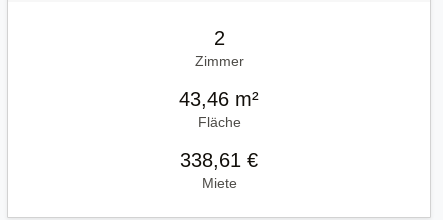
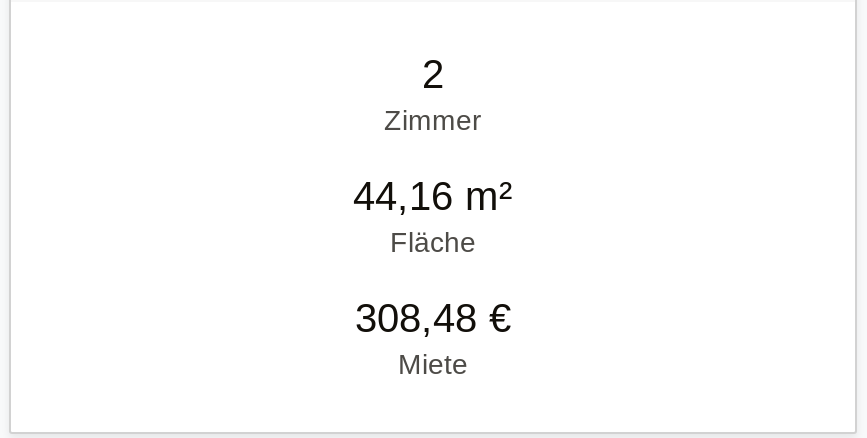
- 43,46 m²
+ 44,16 m²

- 338,61 €
+ 308,48 €
